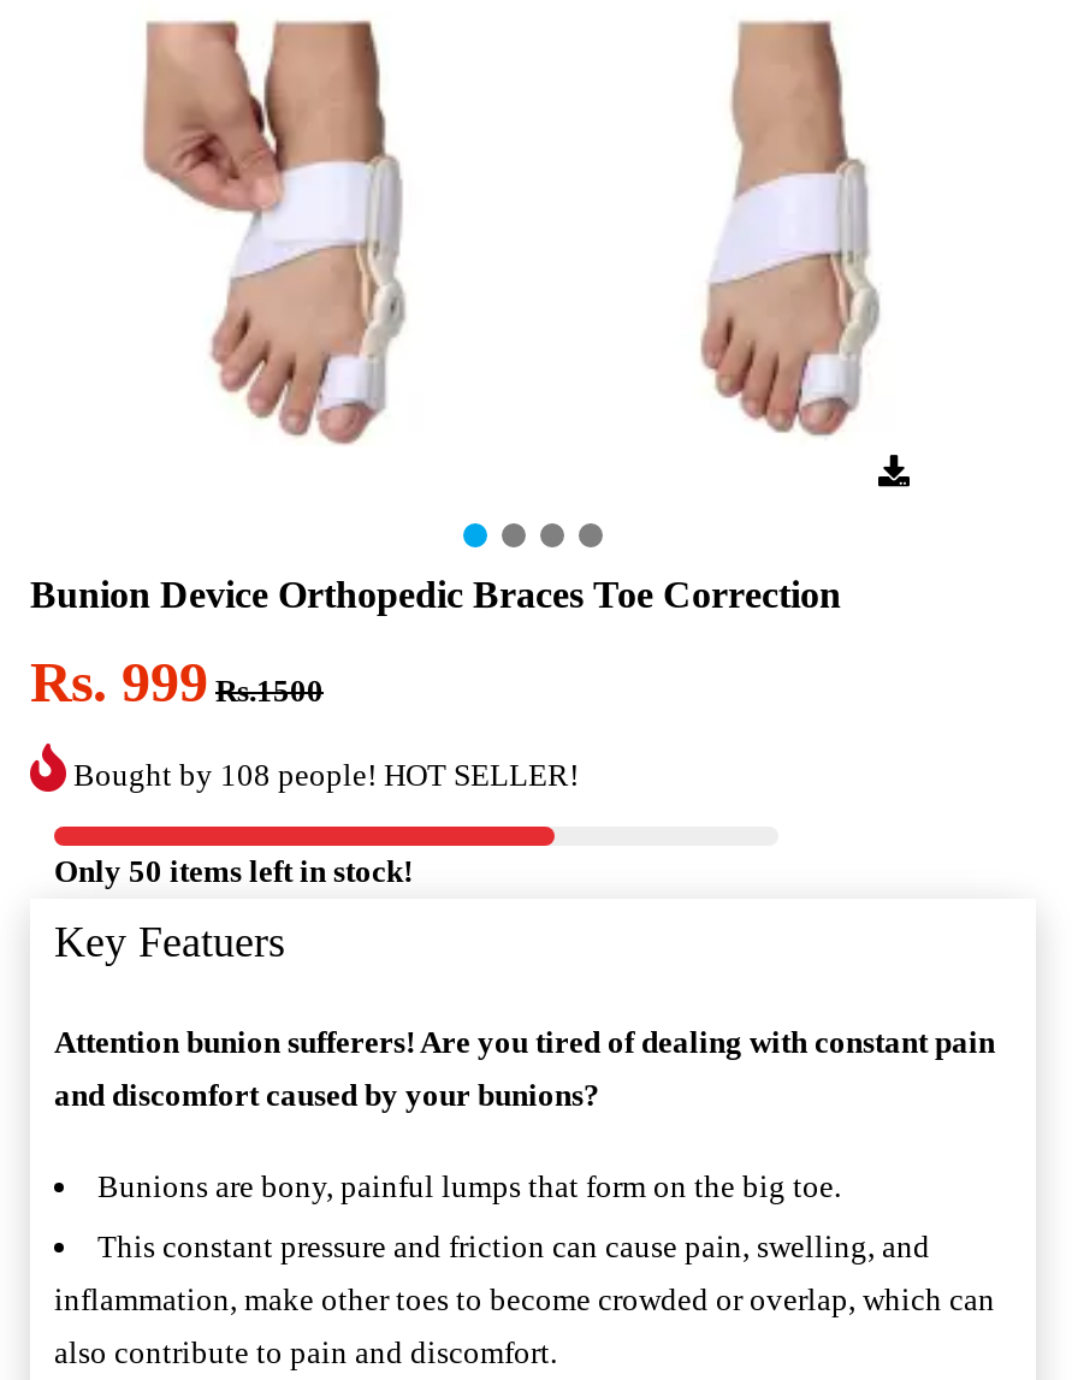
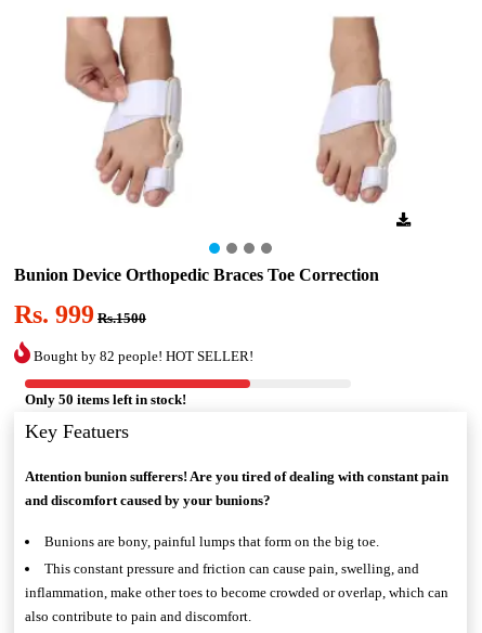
- Bought by 108 people! HOT SELLER!
+ Bought by 82 people! HOT SELLER!
